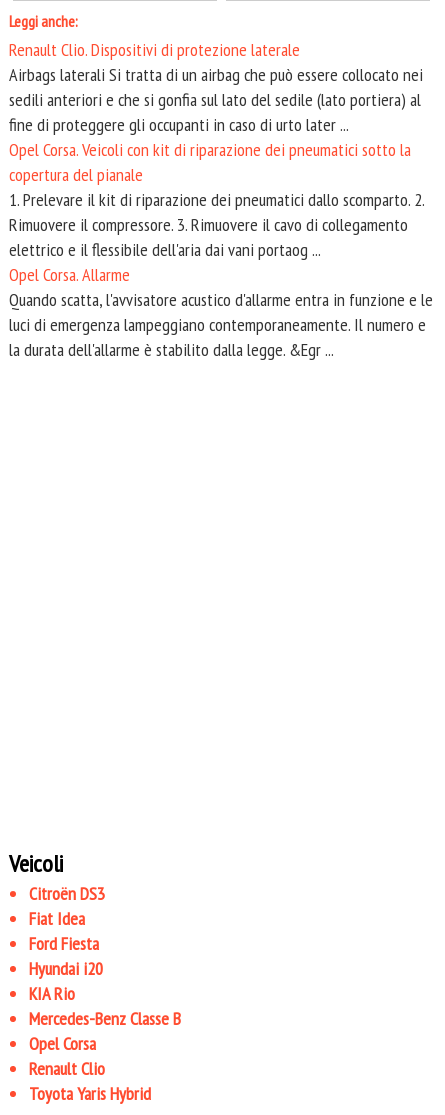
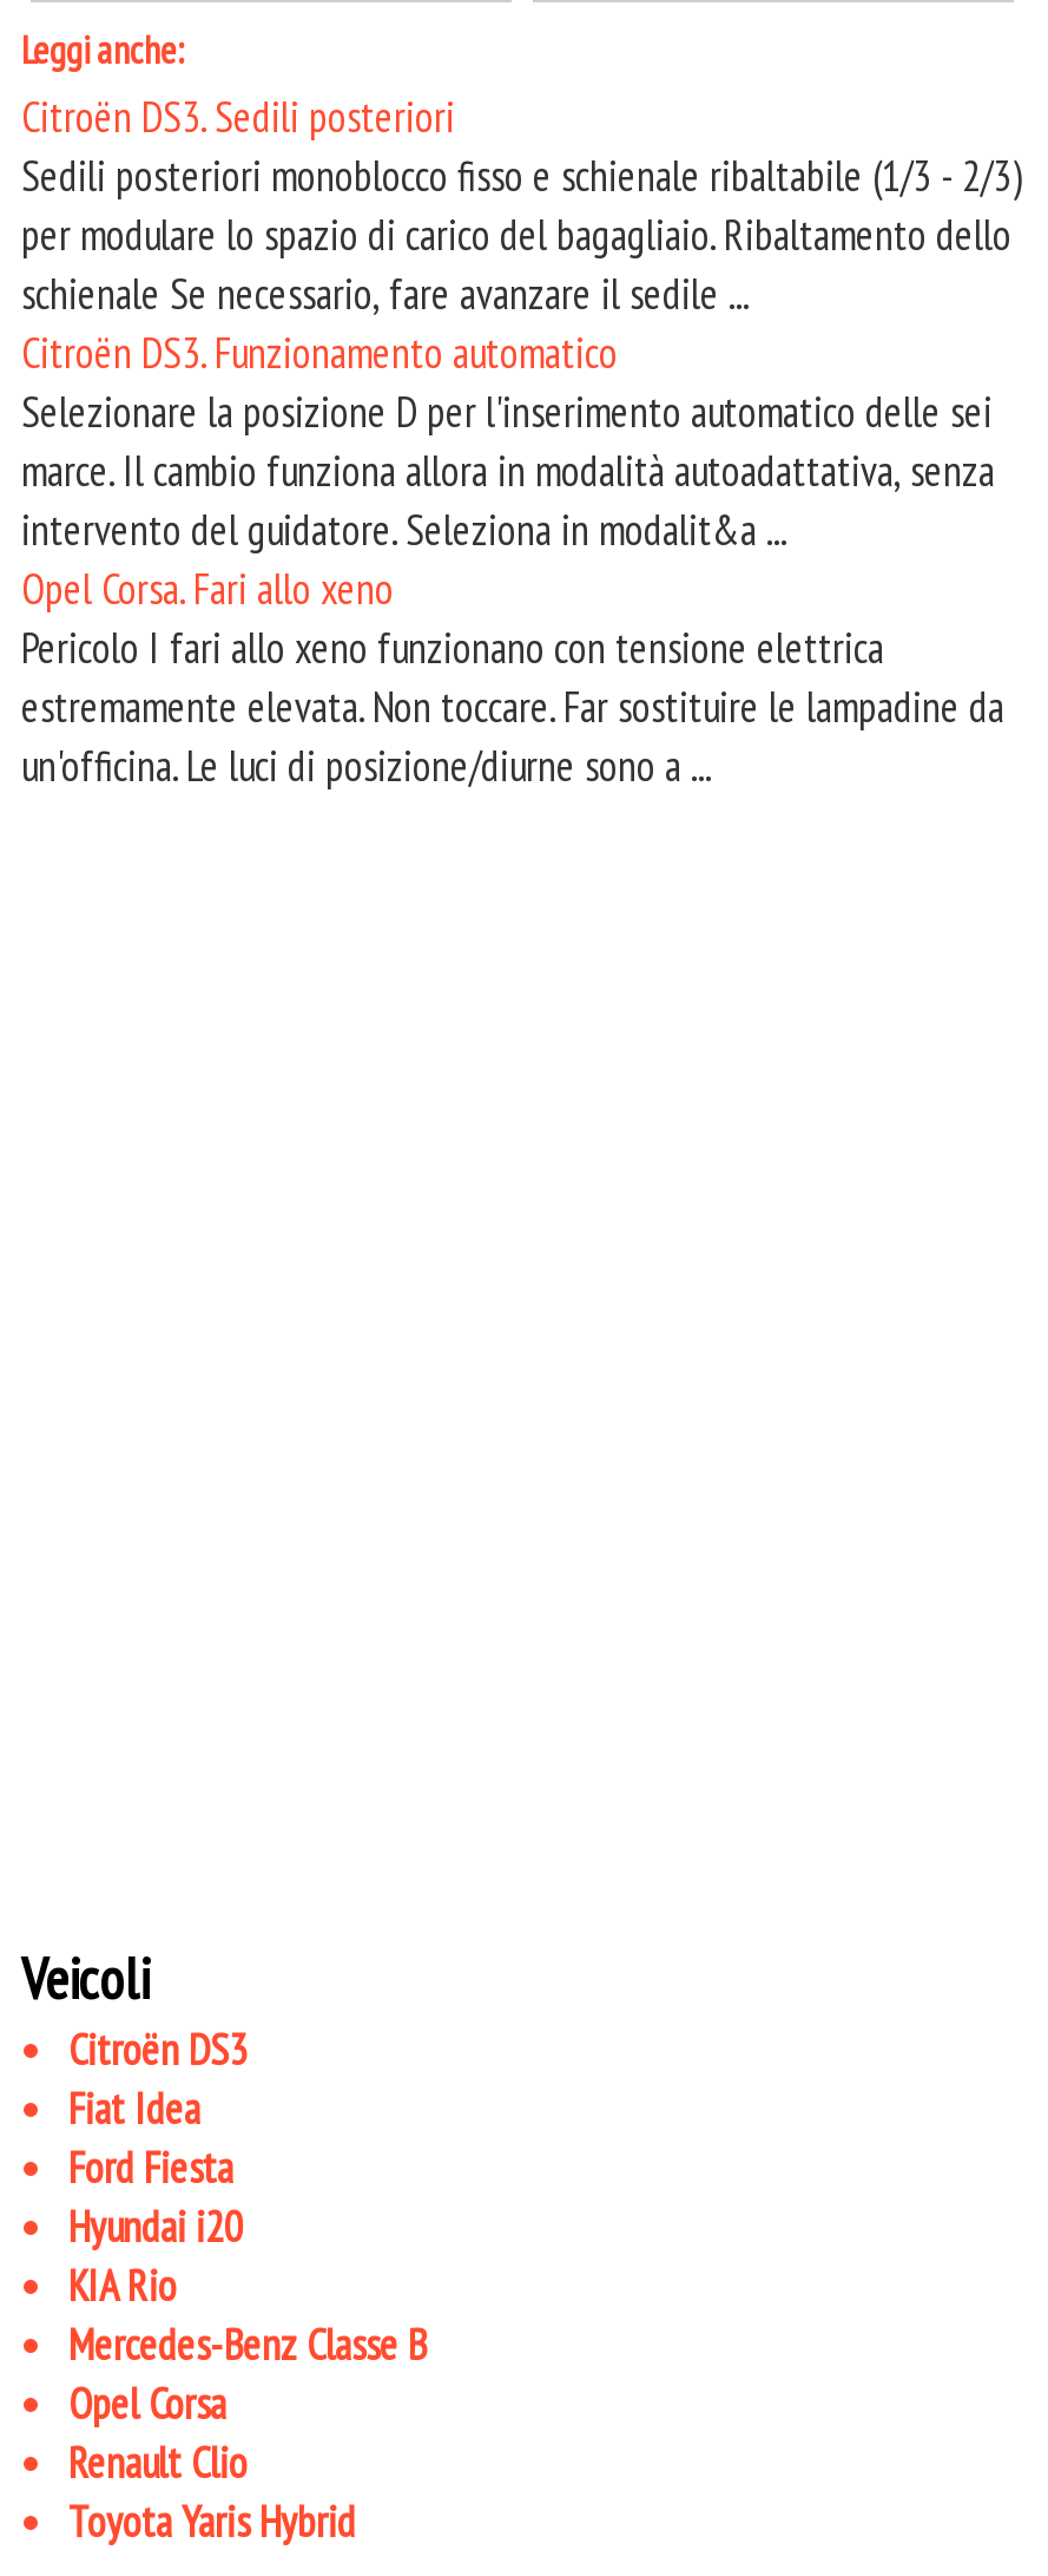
- Renault Clio. Dispositivi di protezione laterale
- Airbags laterali Si tratta di un airbag che può essere collocato nei
- sedili anteriori e che si gonfia sul lato del sedile (lato portiera) al
- fine di proteggere gli occupanti in caso di urto later ...
- Opel Corsa. Veicoli con kit di riparazione dei pneumatici sotto la
- copertura del pianale
- 1. Prelevare il kit di riparazione dei pneumatici dallo scomparto. 2.
- Rimuovere il compressore. 3. Rimuovere il cavo di collegamento
- elettrico e il flessibile dell'aria dai vani portaog ...
- Opel Corsa. Allarme
- Quando scatta, l'avvisatore acustico d'allarme entra in funzione e le
- luci di emergenza lampeggiano contemporaneamente. Il numero e
- la durata dell'allarme è stabilito dalla legge. &Egr ...
+ Citroën DS3. Sedili posteriori
+ Sedili posteriori monoblocco fisso e schienale ribaltabile (1/3 - 2/3)
+ per modulare lo spazio di carico del bagagliaio. Ribaltamento dello
+ schienale Se necessario, fare avanzare il sedile ...
+ Citroën DS3. Funzionamento automatico
+ Selezionare la posizione D per l'inserimento automatico delle sei
+ marce. Il cambio funziona allora in modalità autoadattativa, senza
+ intervento del guidatore. Seleziona in modalit&a ...
+ Opel Corsa. Fari allo xeno
+ Pericolo I fari allo xeno funzionano con tensione elettrica
+ estremamente elevata. Non toccare. Far sostituire le lampadine da
+ un'officina. Le luci di posizione/diurne sono a ...
